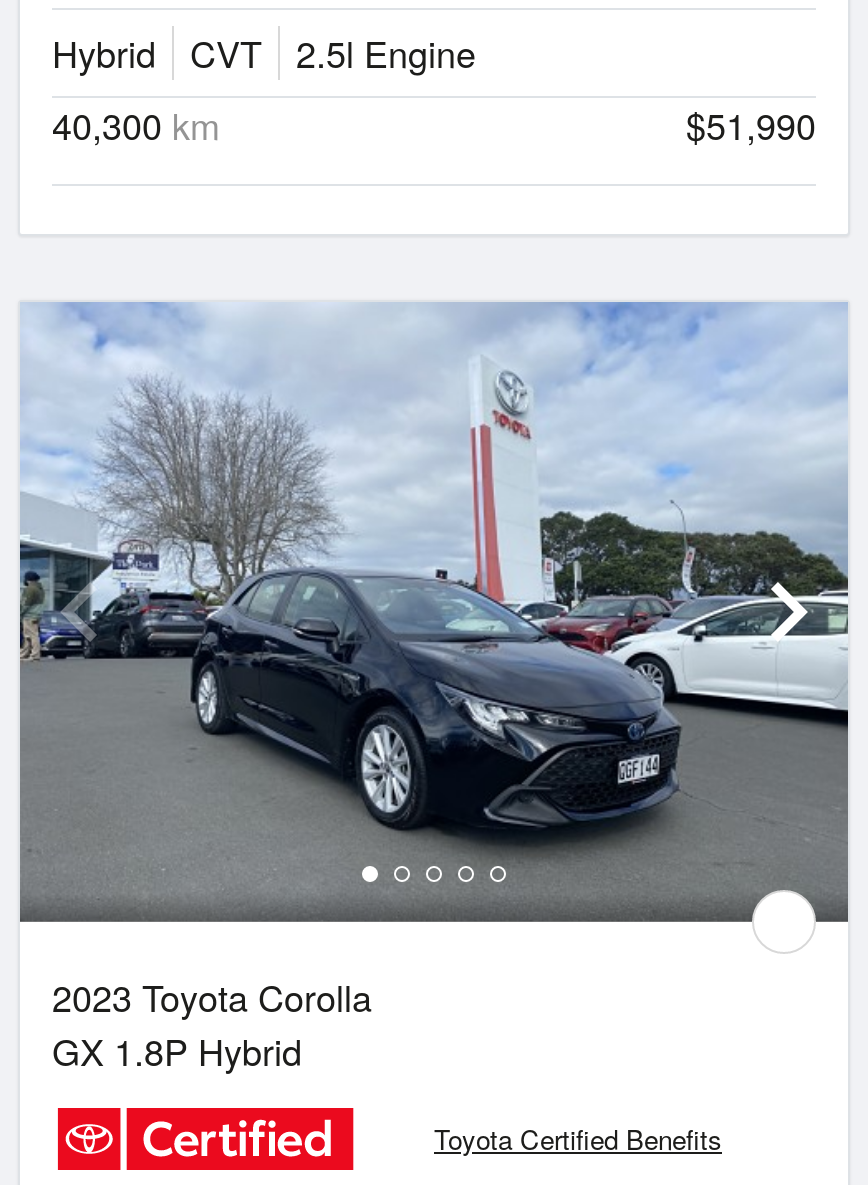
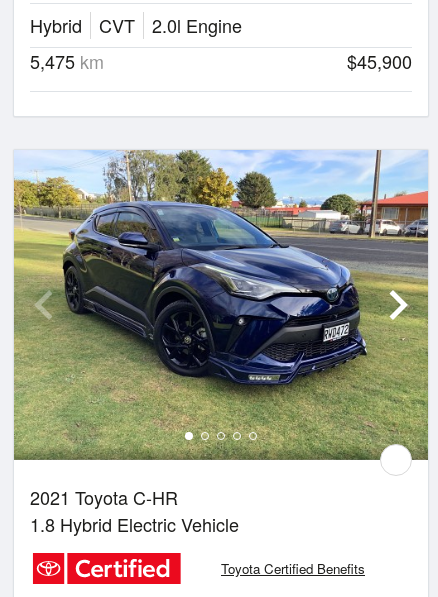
- 2.5l Engine
- 40,300 km
- $51,990
+ 2.0l Engine
+ 5,475 km
+ $45,900

- [image]
- 2023 Toyota Corolla
- GX 1.8P Hybrid
+ [image]
+ 2021 Toyota C-HR
+ 1.8 Hybrid Electric Vehicle
